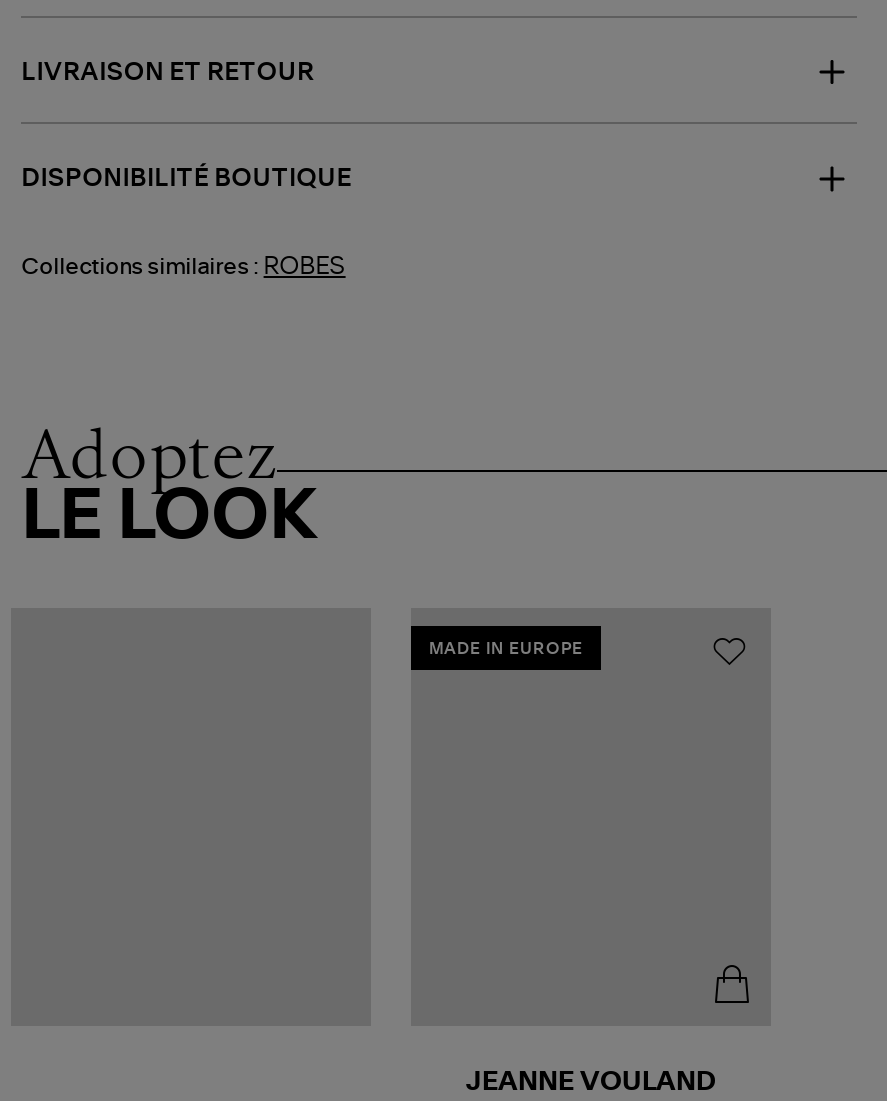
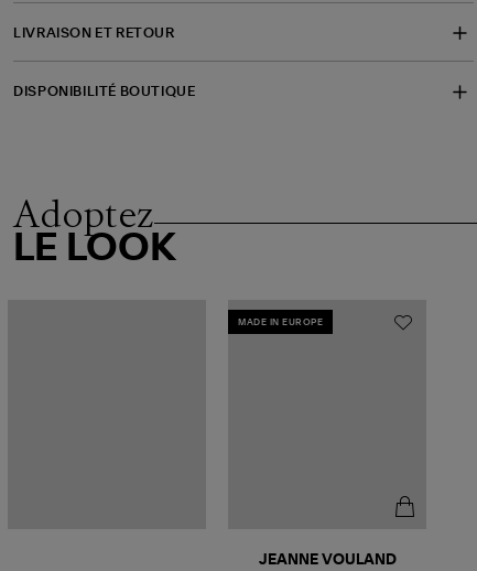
- Collections similaires : ROBES
